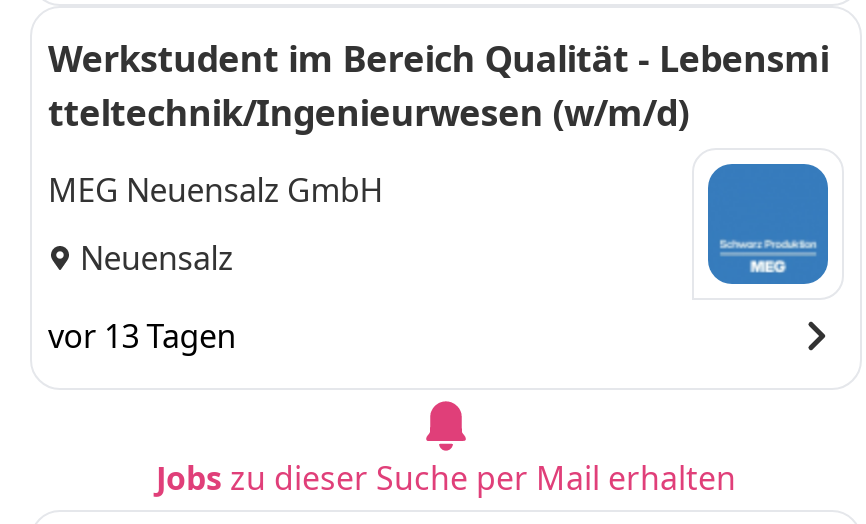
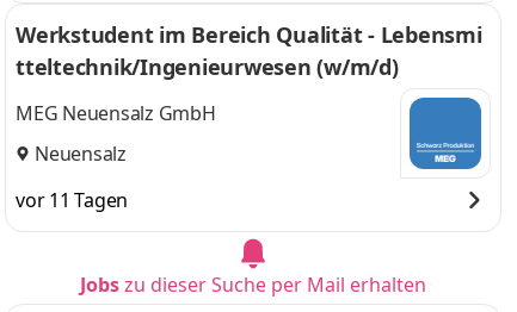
- vor 13 Tagen
+ vor 11 Tagen
